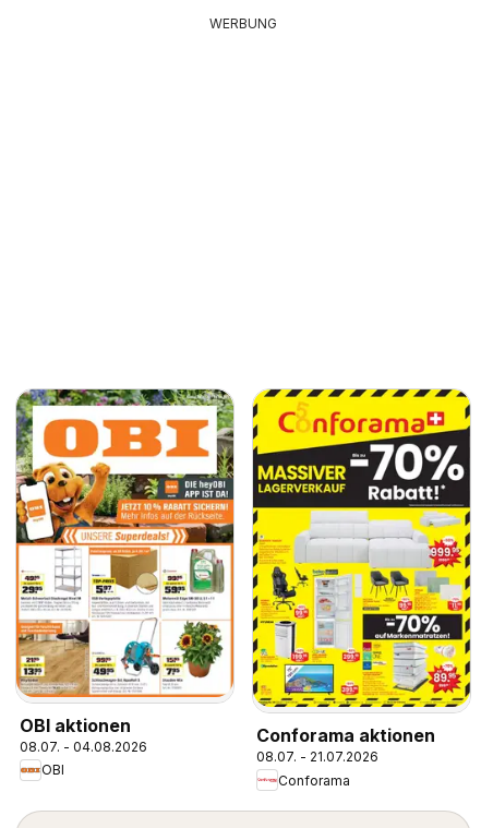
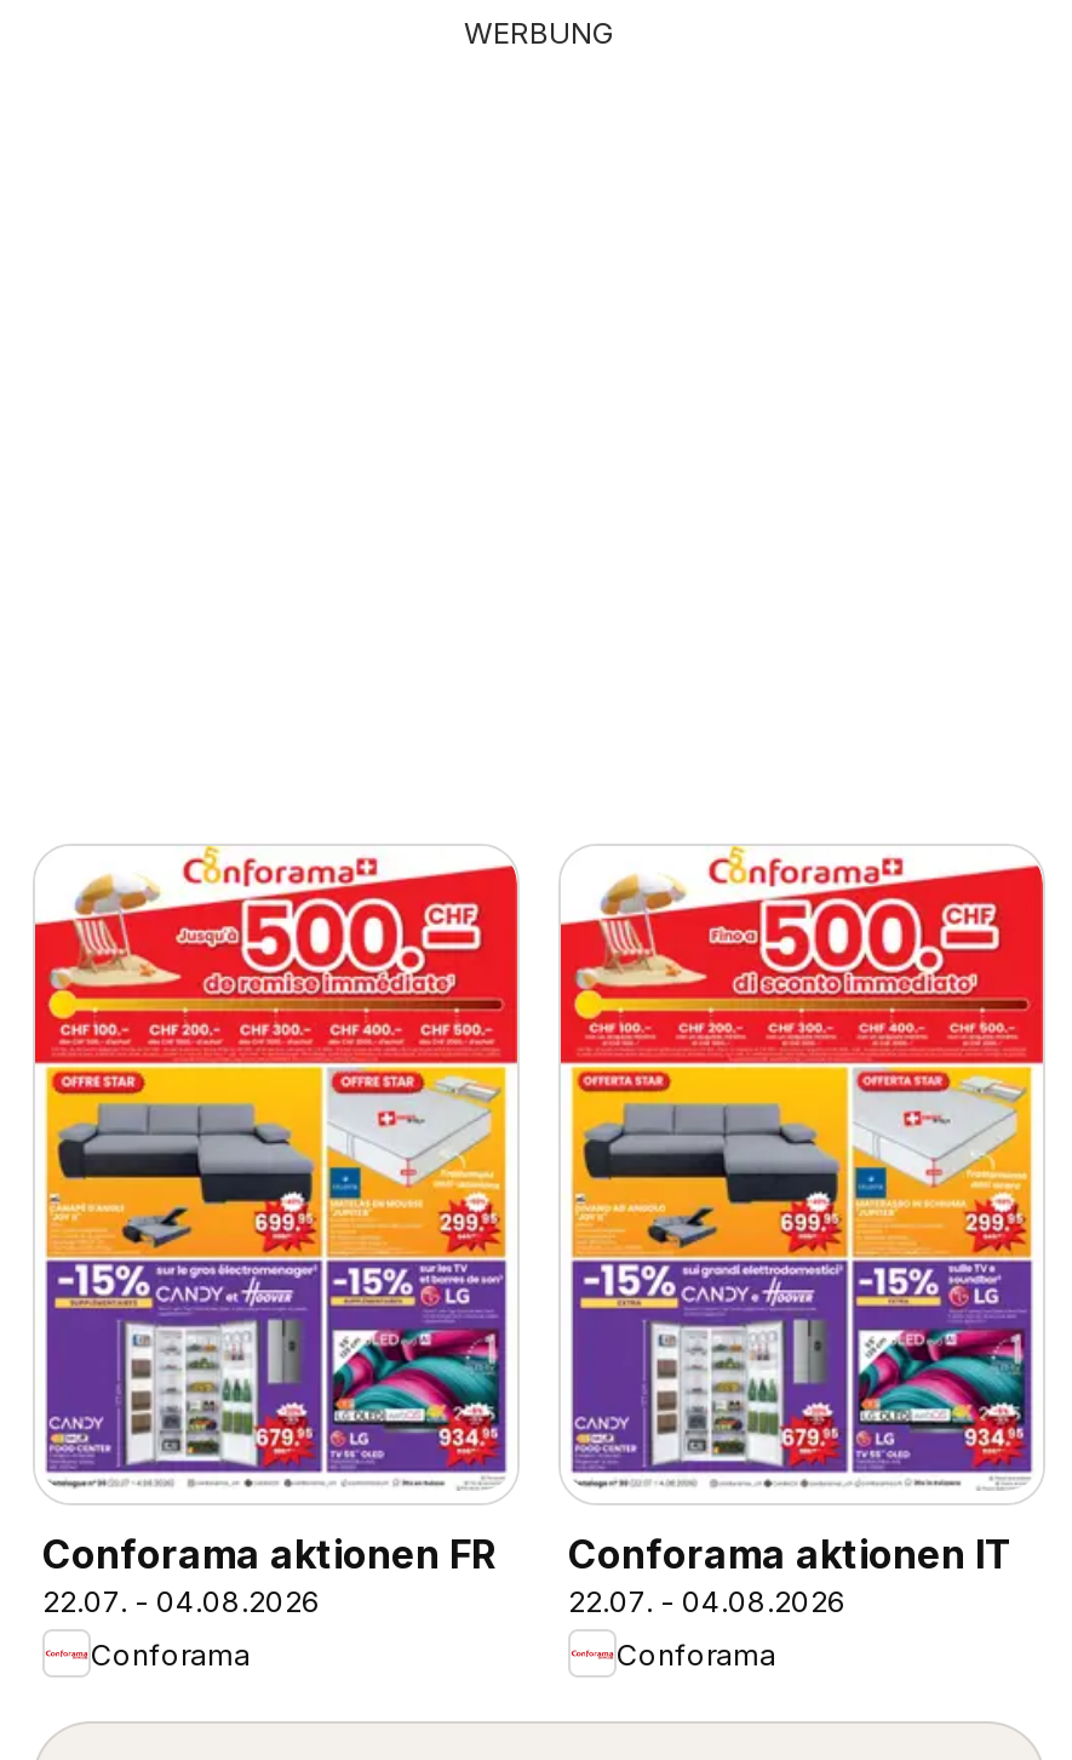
- [image]
- OBI aktionen
- 08.07. - 04.08.2026
- OBI
+ [image]
+ Conforama aktionen FR
+ 22.07. - 04.08.2026
+ Conforama

- [image]
- Conforama aktionen
- 08.07. - 21.07.2026
+ [image]
+ Conforama aktionen IT
+ 22.07. - 04.08.2026
